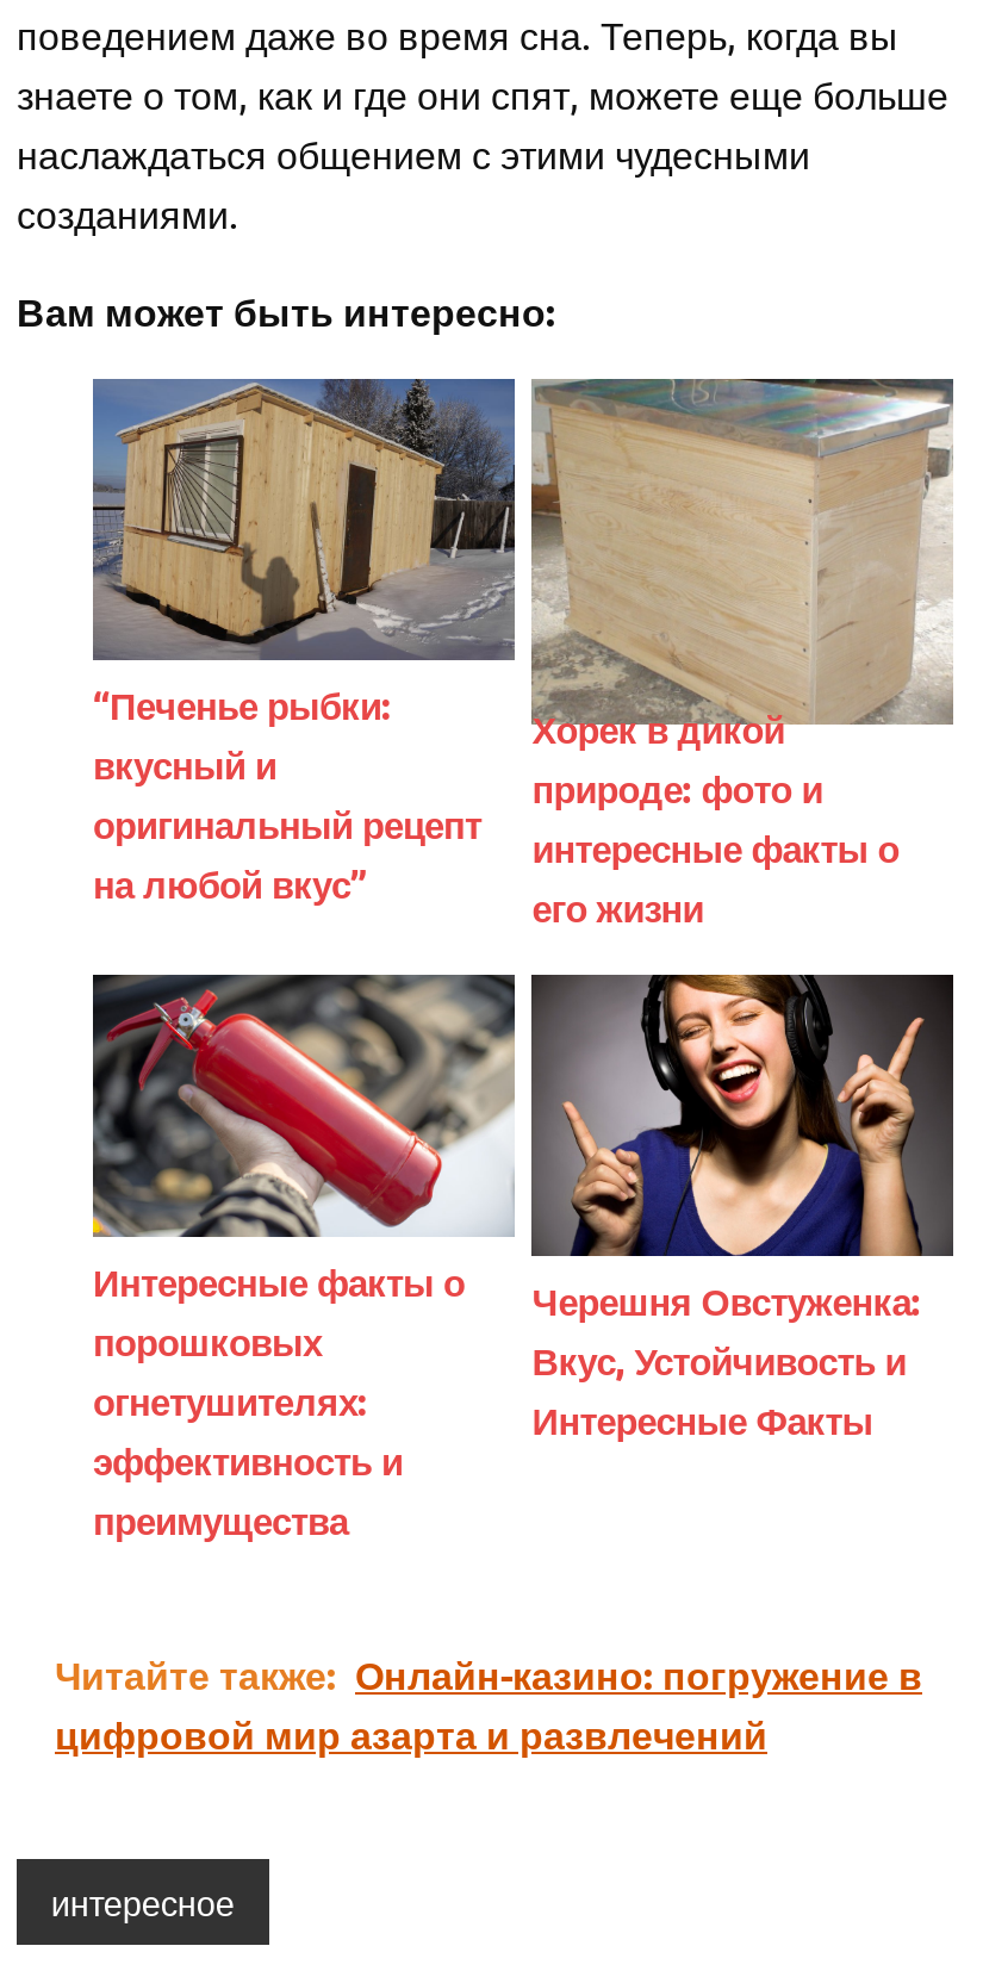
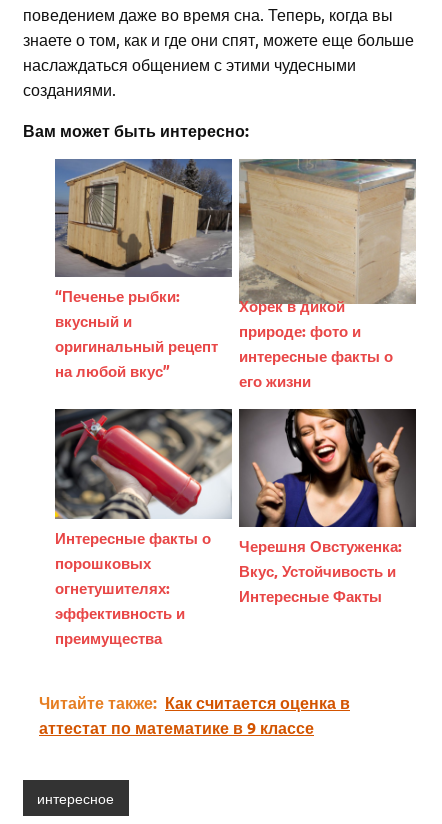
- Читайте также: Онлайн-казино: погружение в
- цифровой мир азарта и развлечений
+ Читайте также: Как считается оценка в
+ аттестат по математике в 9 классе
